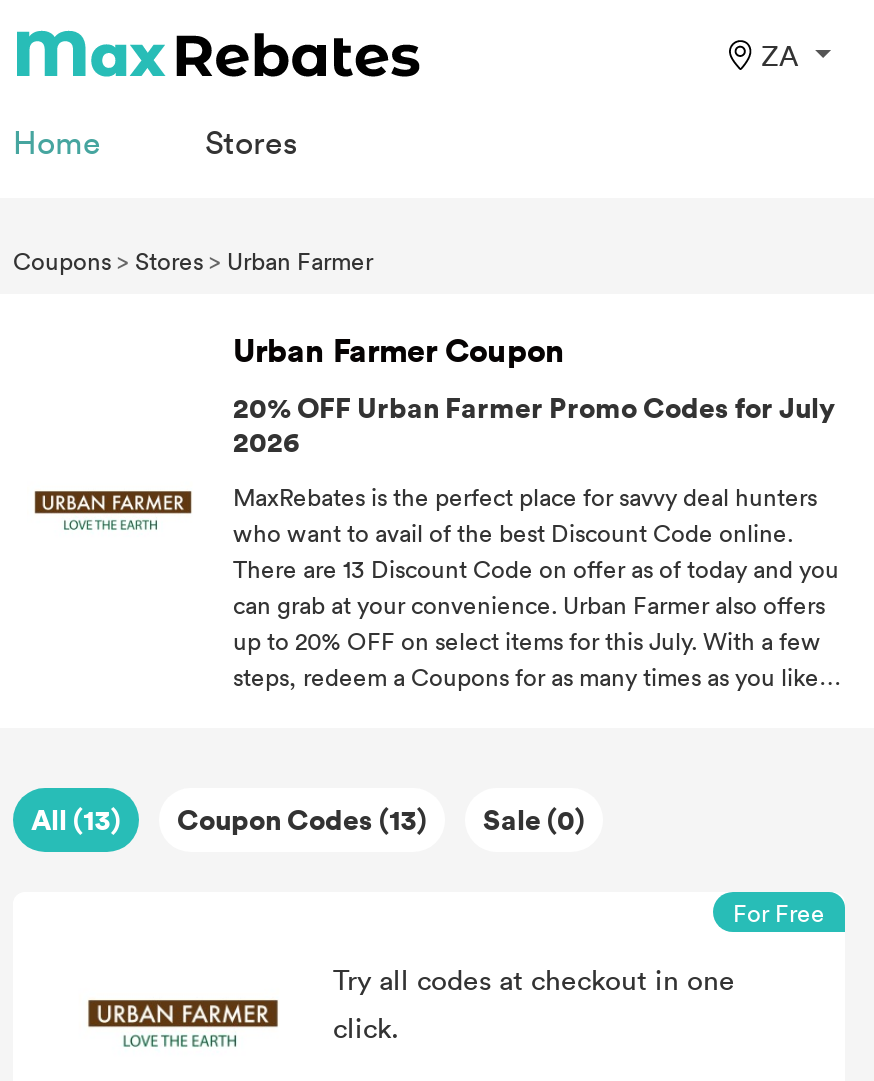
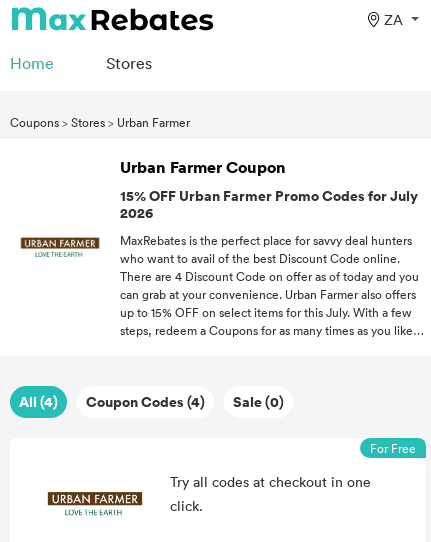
- 20% OFF Urban Farmer Promo Codes for July
+ 15% OFF Urban Farmer Promo Codes for July

- There are 13 Discount Code on offer as of today and you
+ There are 4 Discount Code on offer as of today and you

- up to 20% OFF on select items for this July. With a few
+ up to 15% OFF on select items for this July. With a few

- All (13)
+ All (4)

- Coupon Codes (13)
+ Coupon Codes (4)
